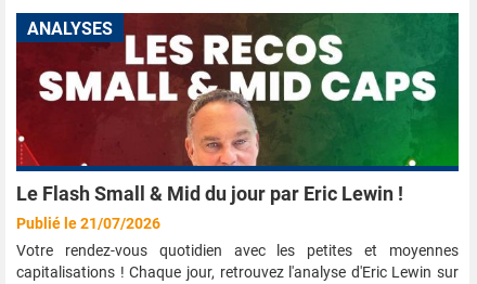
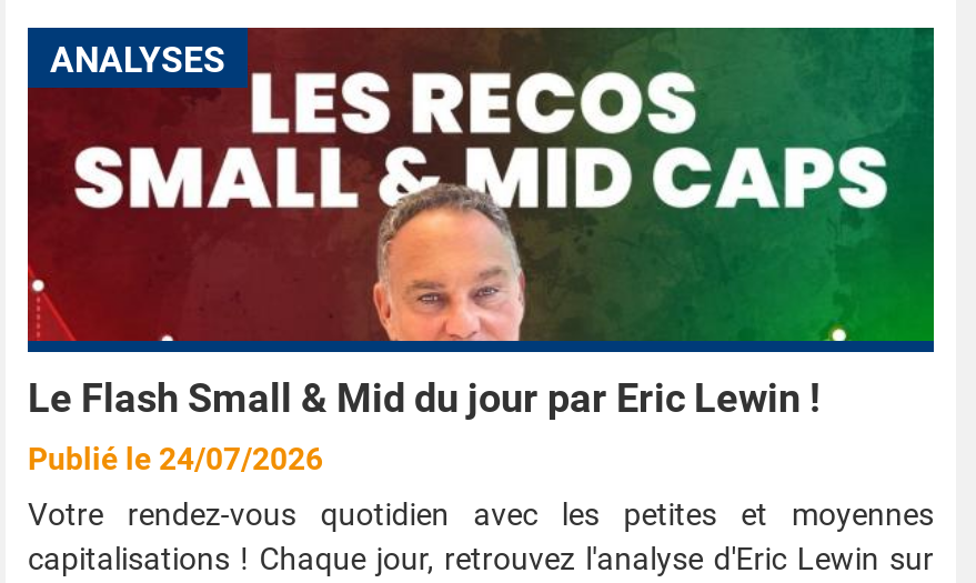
- Publié le 21/07/2026
+ Publié le 24/07/2026
